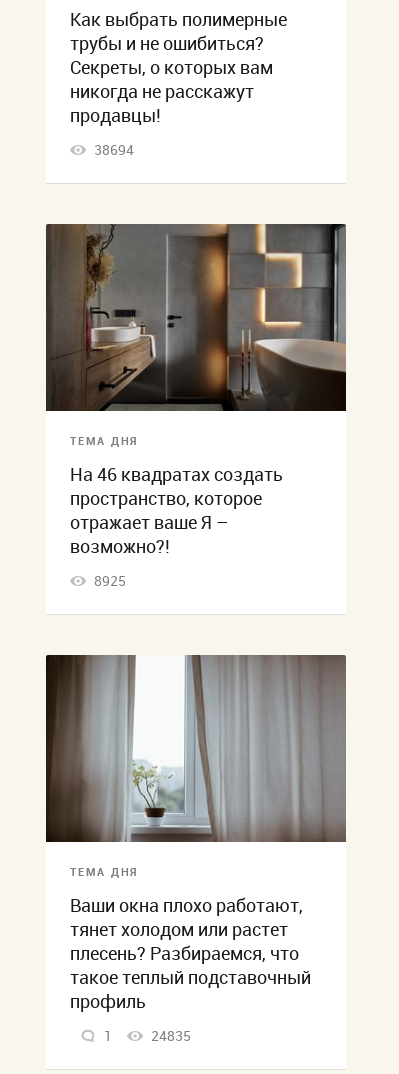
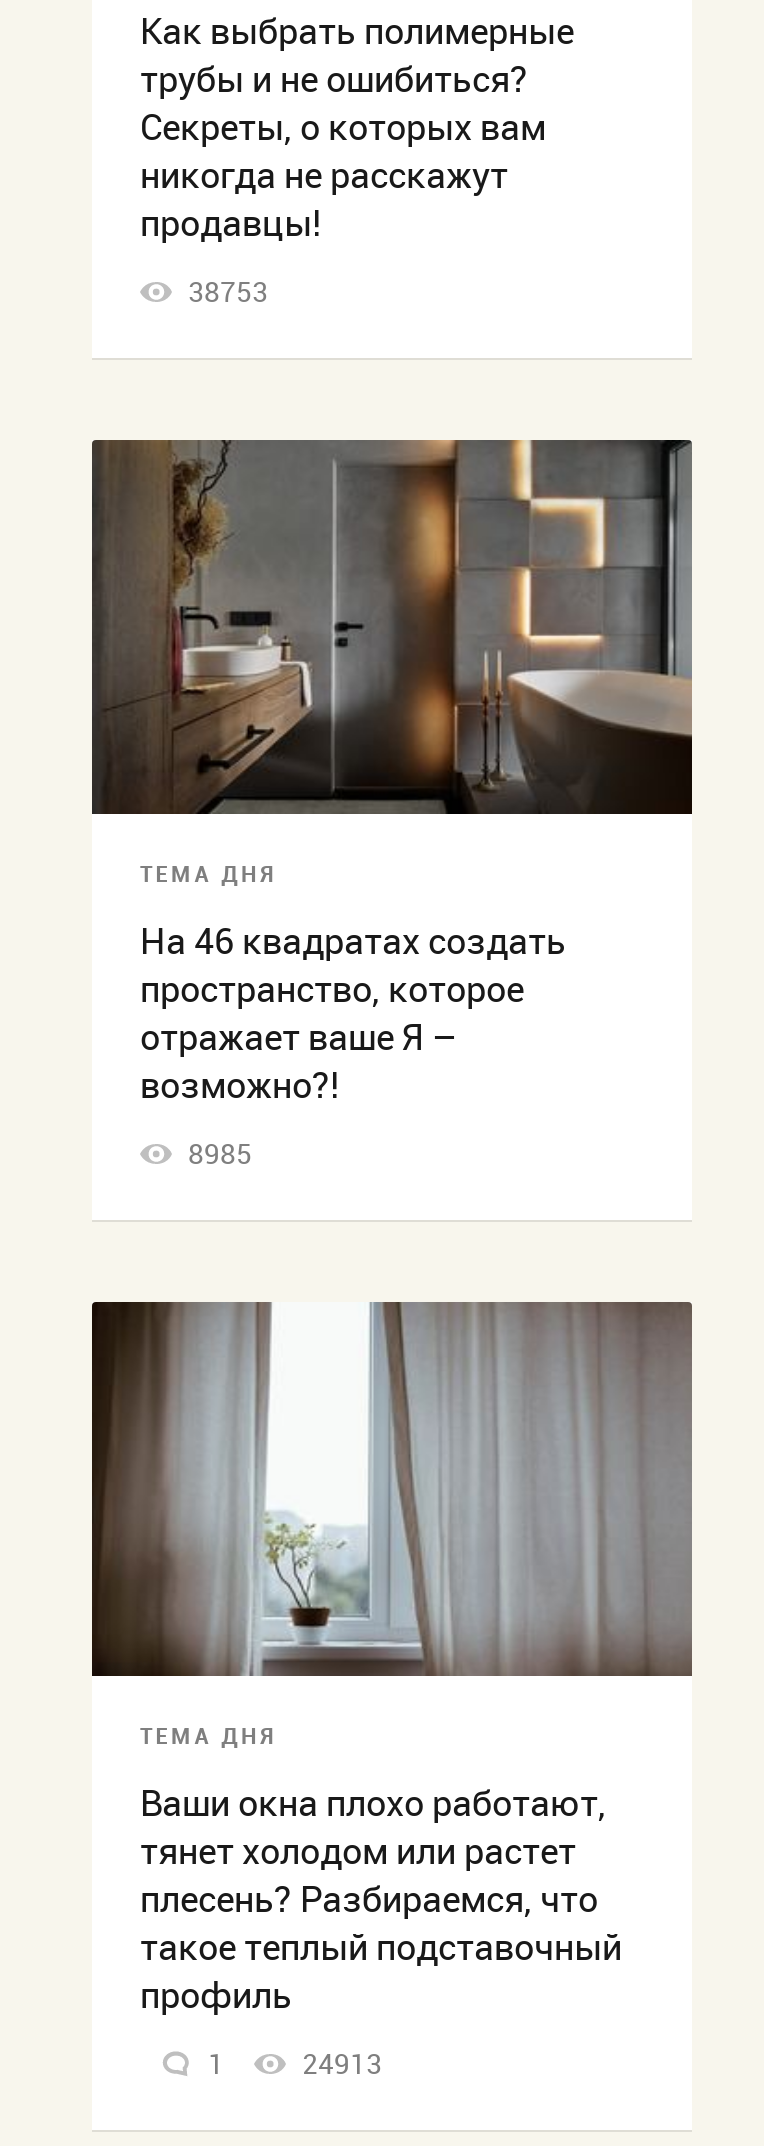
- 38694
+ 38753

- 8925
+ 8985

- 24835
+ 24913
